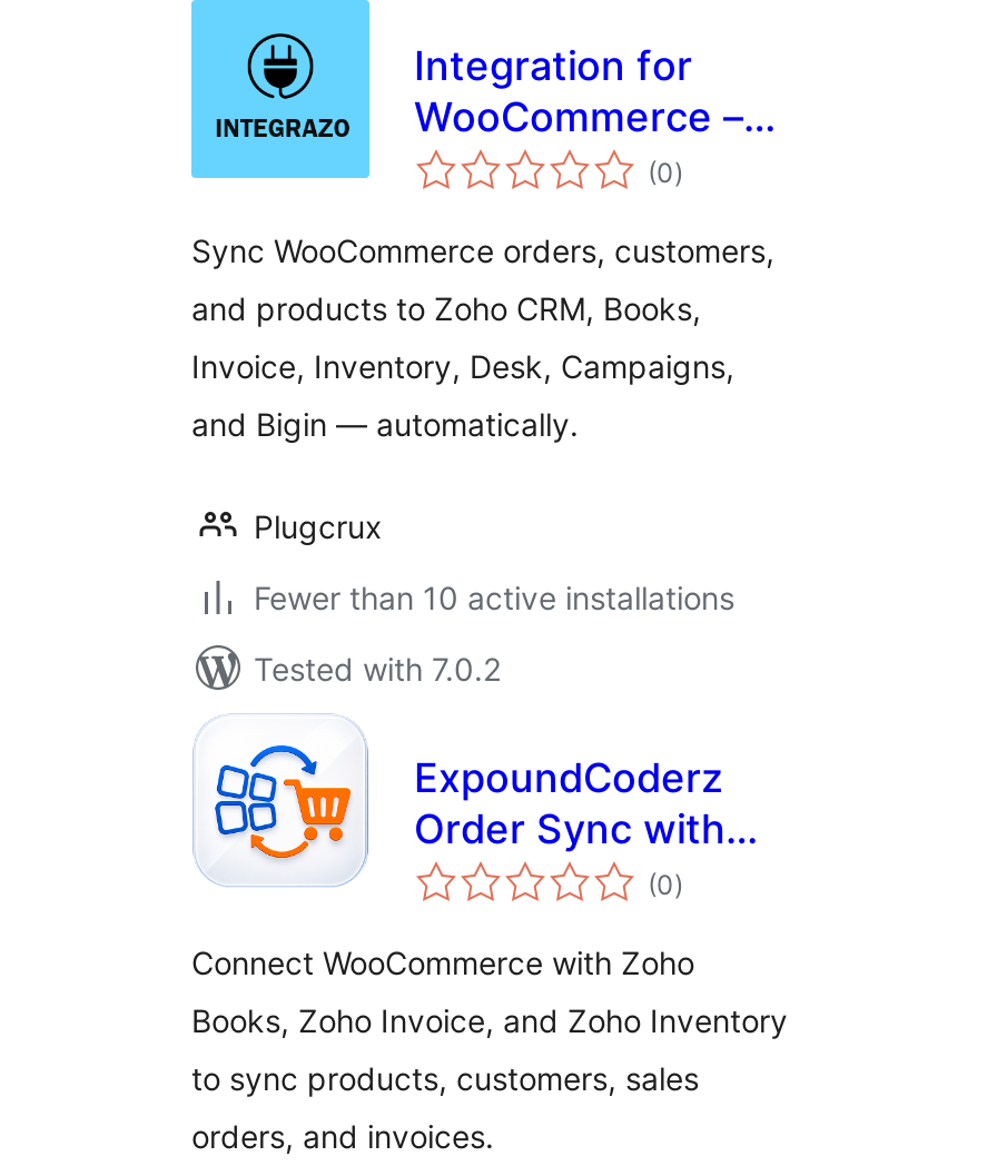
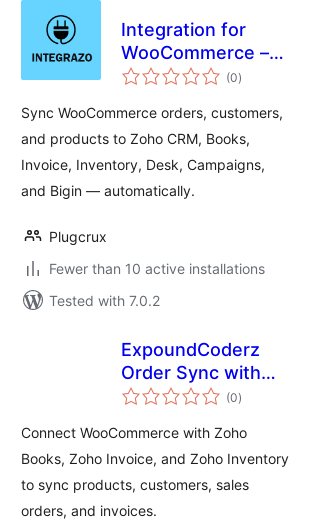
- [image]
